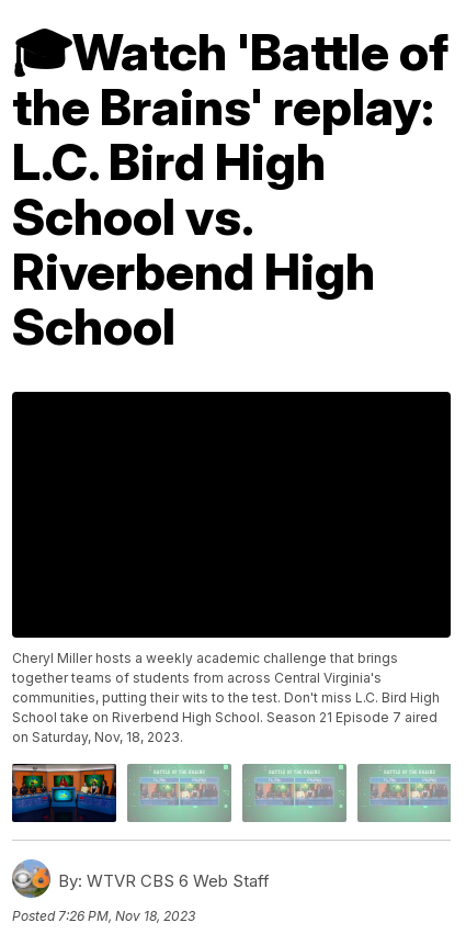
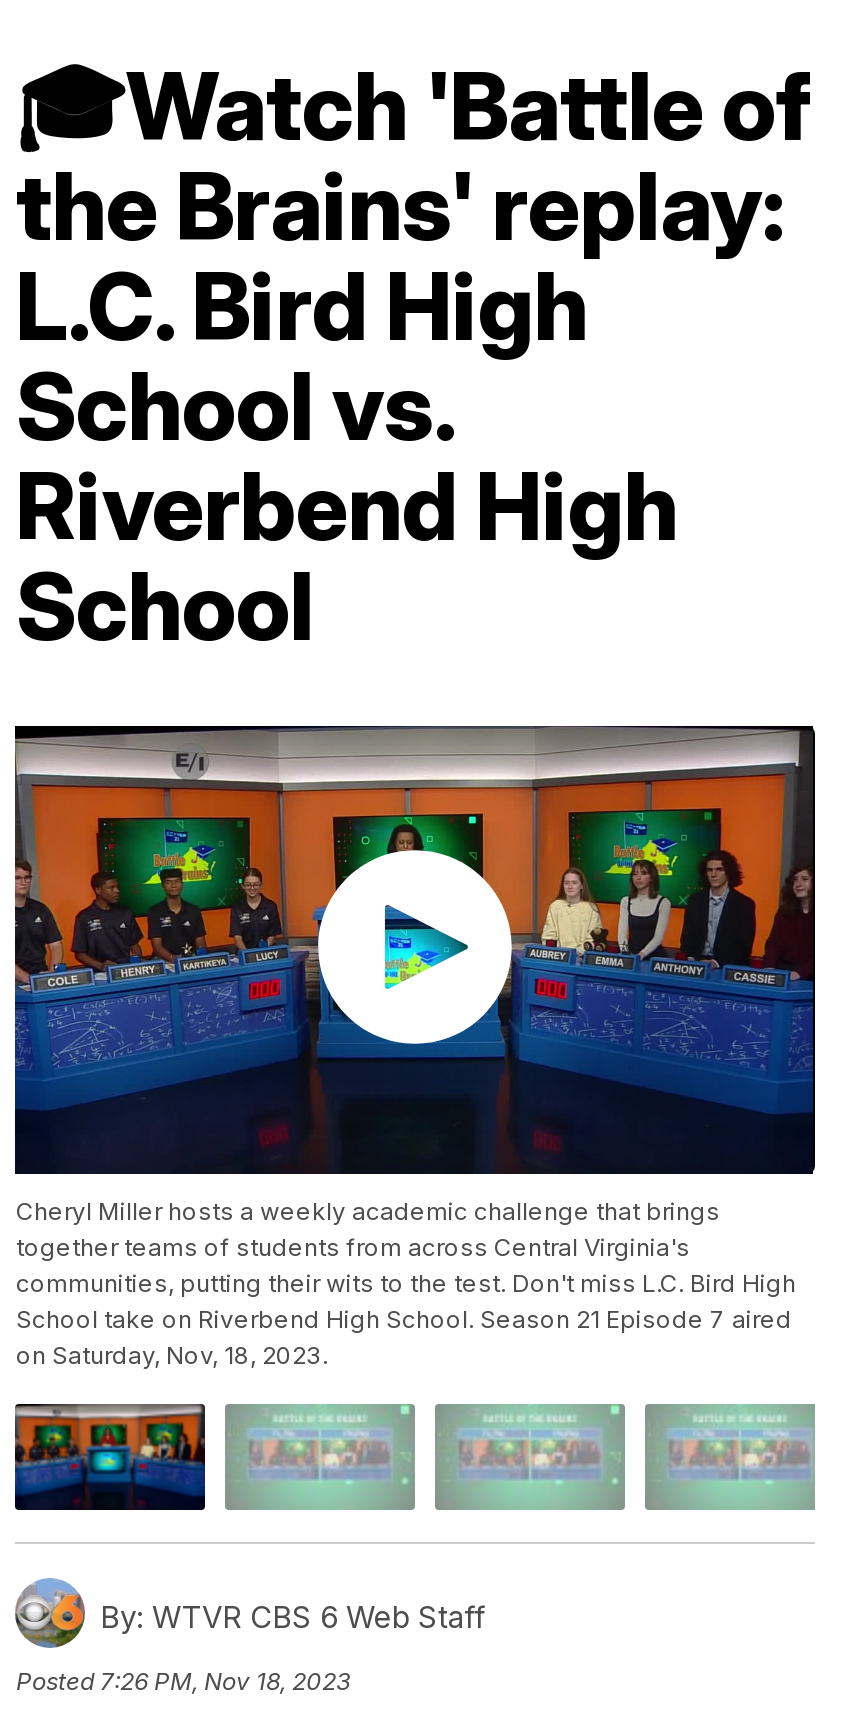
+ [image]
